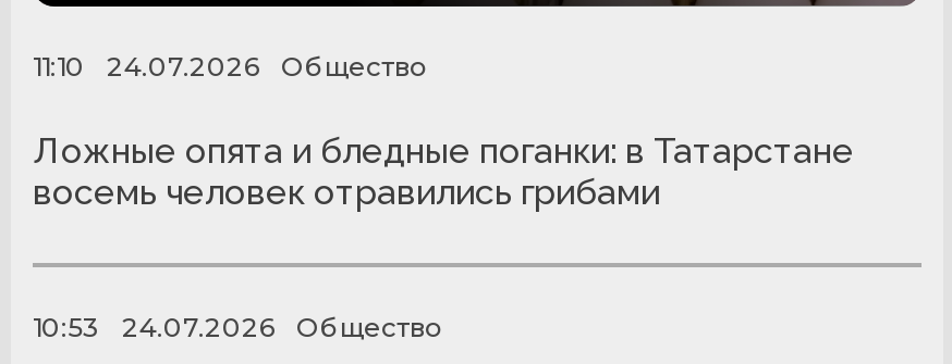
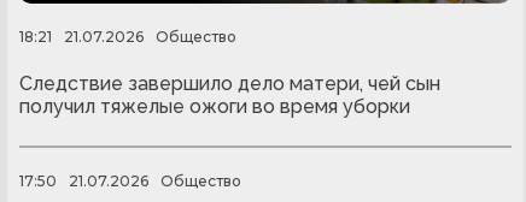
- 11:10
- 24.07.2026
+ 18:21
+ 21.07.2026

- Ложные опята и бледные поганки: в Татарстане
- восемь человек отравились грибами
+ Следствие завершило дело матери, чей сын
+ получил тяжелые ожоги во время уборки

- 10:53
- 24.07.2026
+ 17:50
+ 21.07.2026
